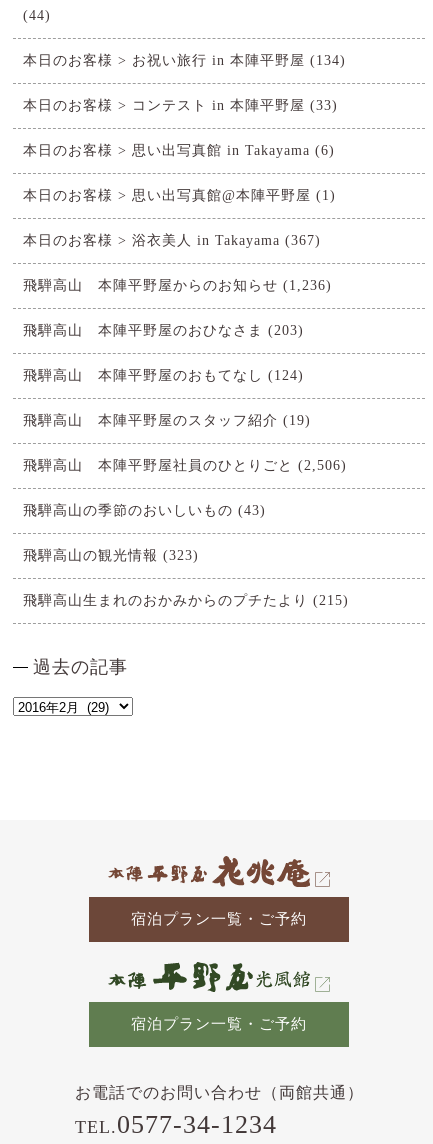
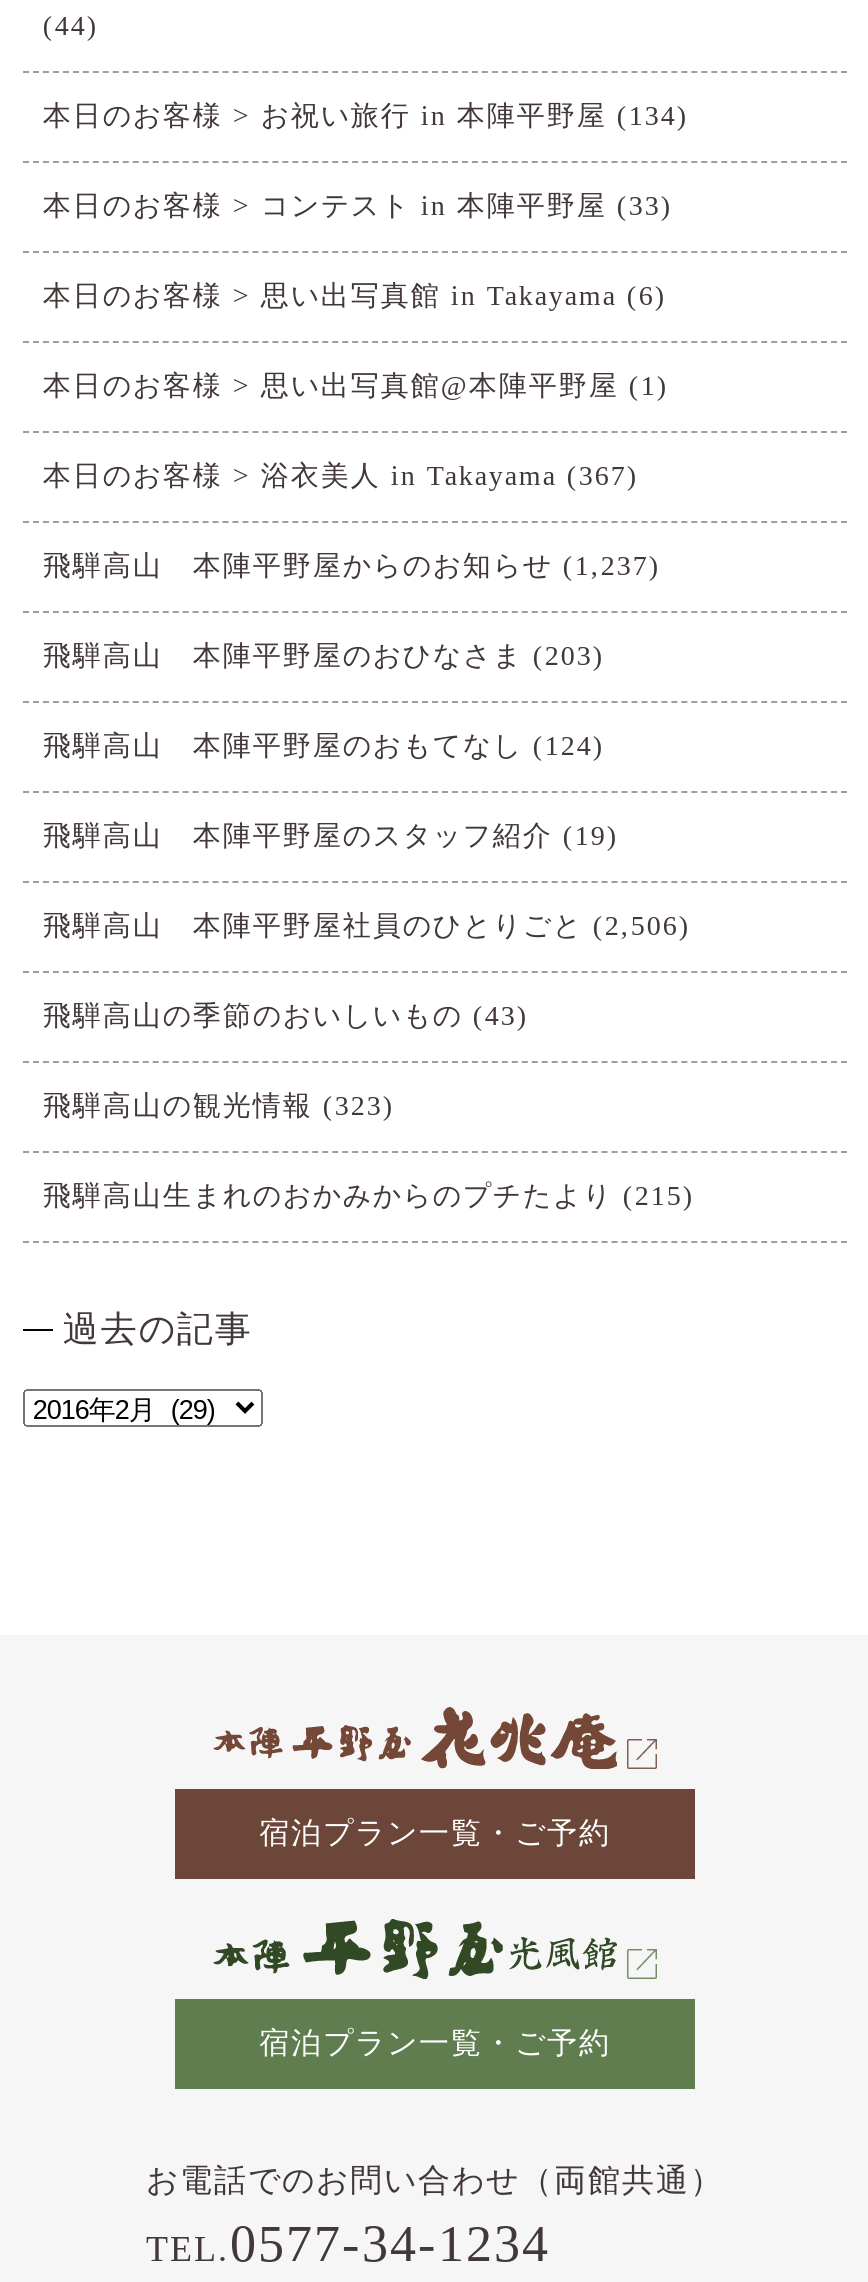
- 飛騨高山 本陣平野屋からのお知らせ(1,236)
+ 飛騨高山 本陣平野屋からのお知らせ(1,237)
